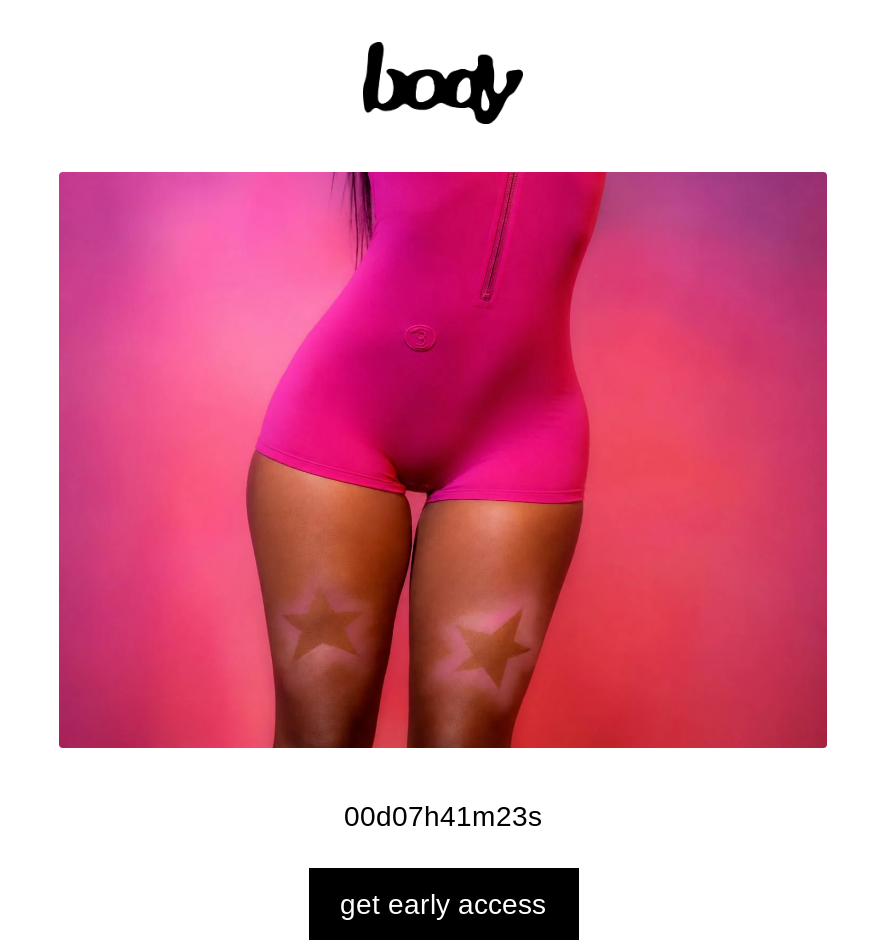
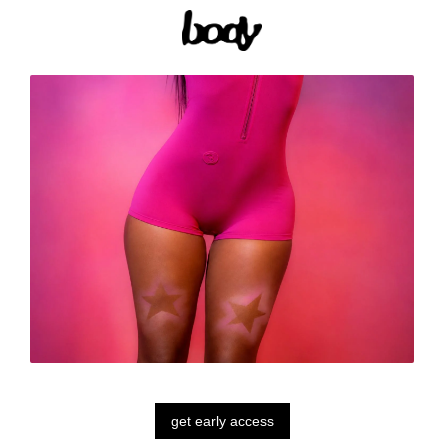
- 00d07h41m23s
